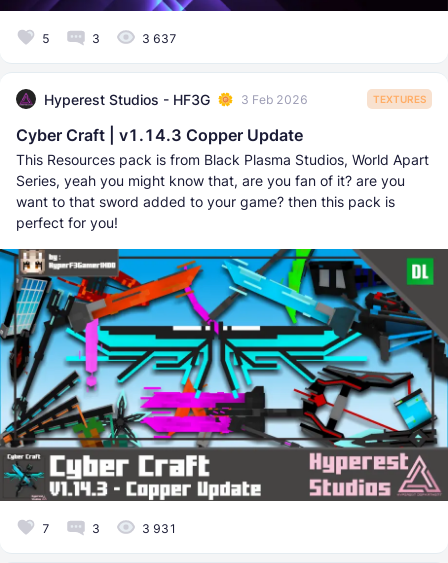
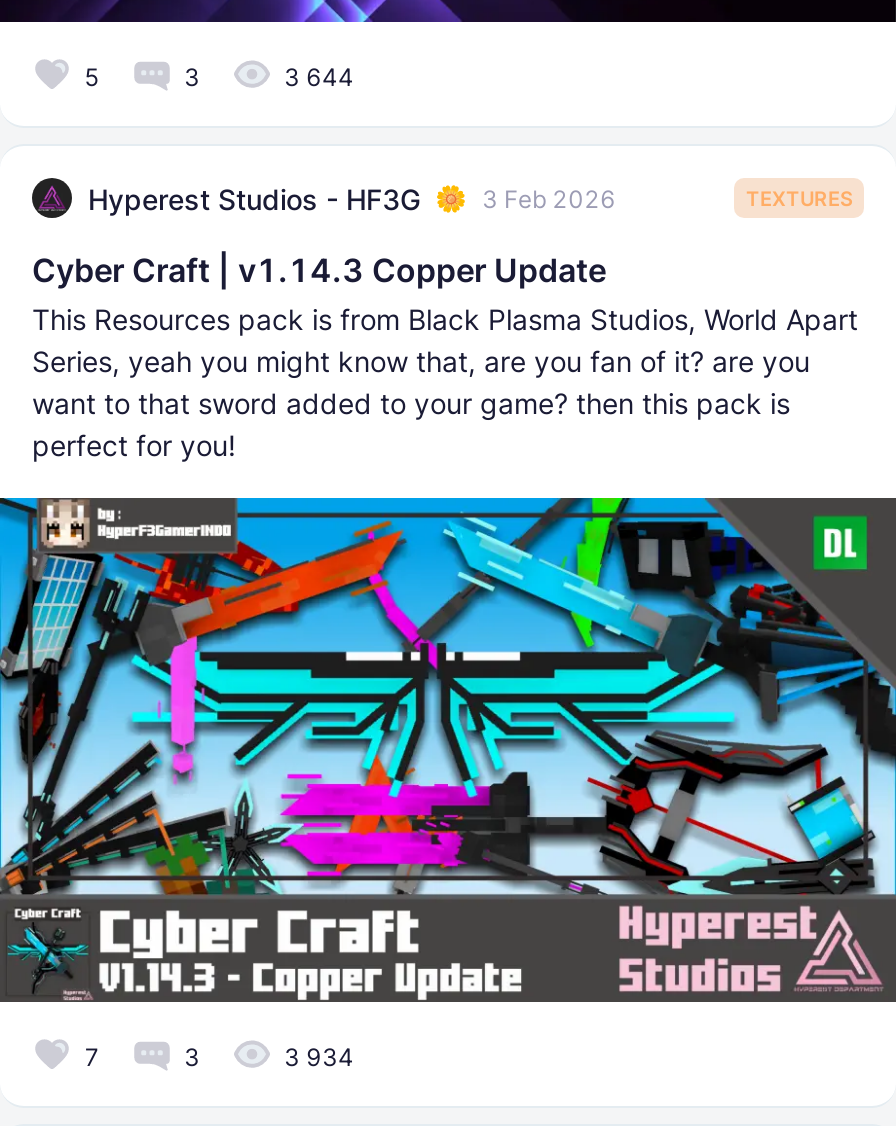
- 3 637
+ 3 644

- 3 931
+ 3 934
